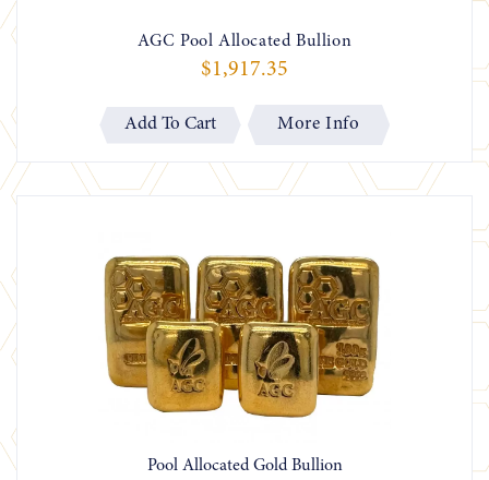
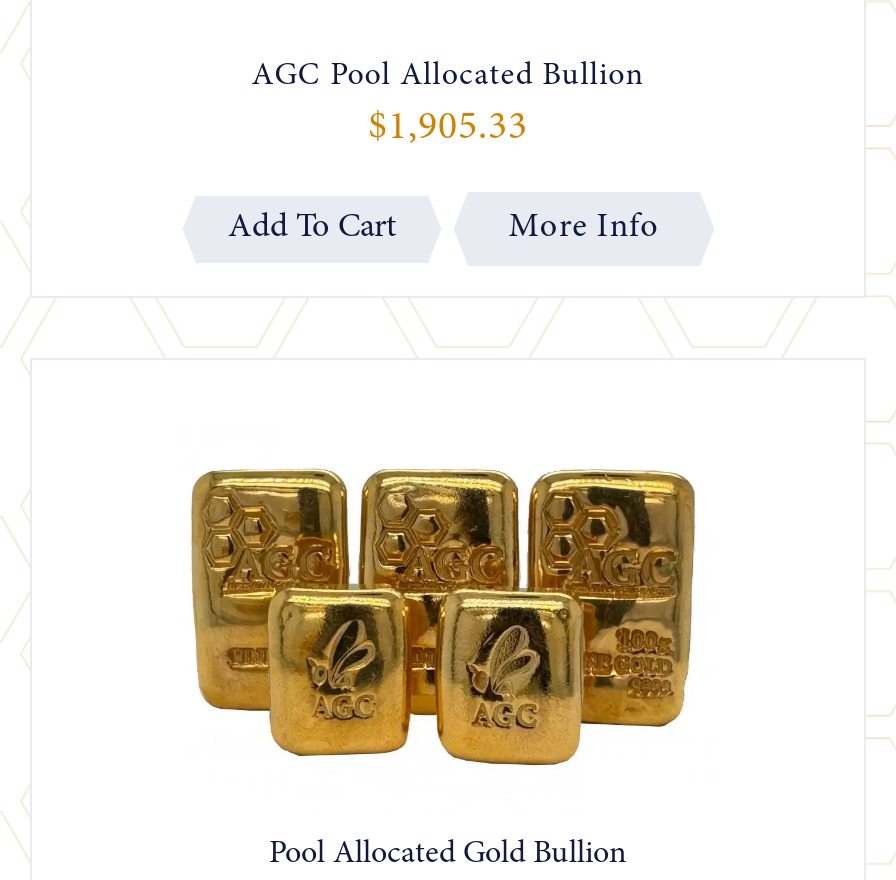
- $1,917.35
+ $1,905.33
